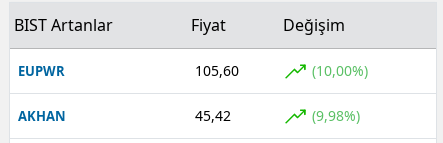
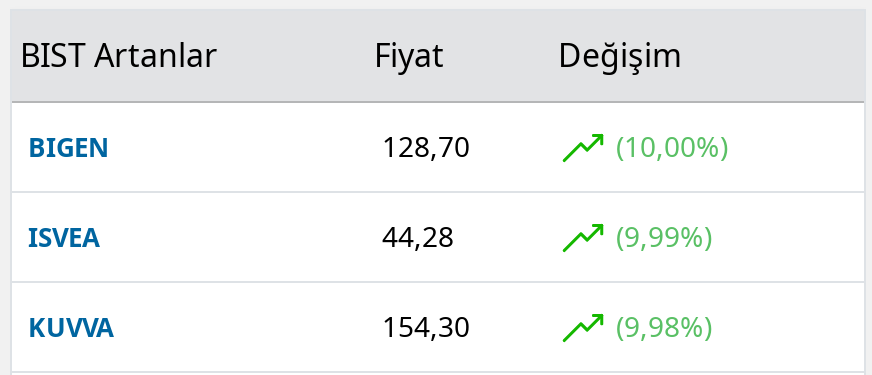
- EUPWR
- 105,60
+ BIGEN
+ 128,70

- AKHAN
- 45,42
+ ISVEA
+ 44,28
+ (9,99%)
+ KUVVA
+ 154,30
